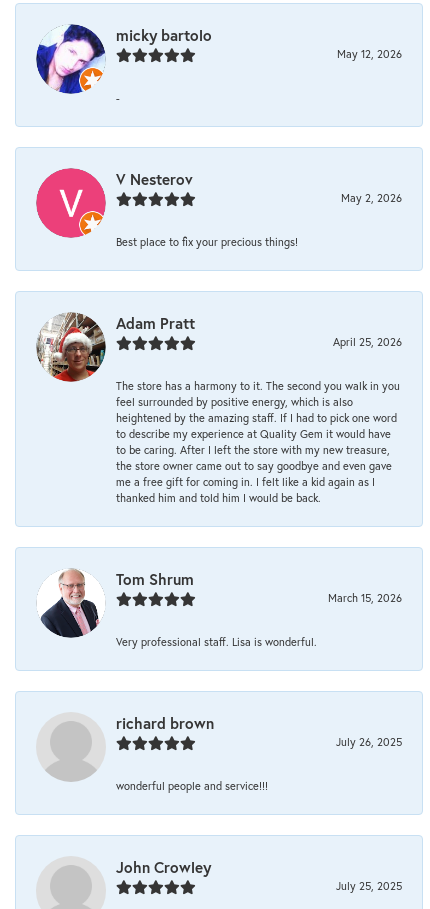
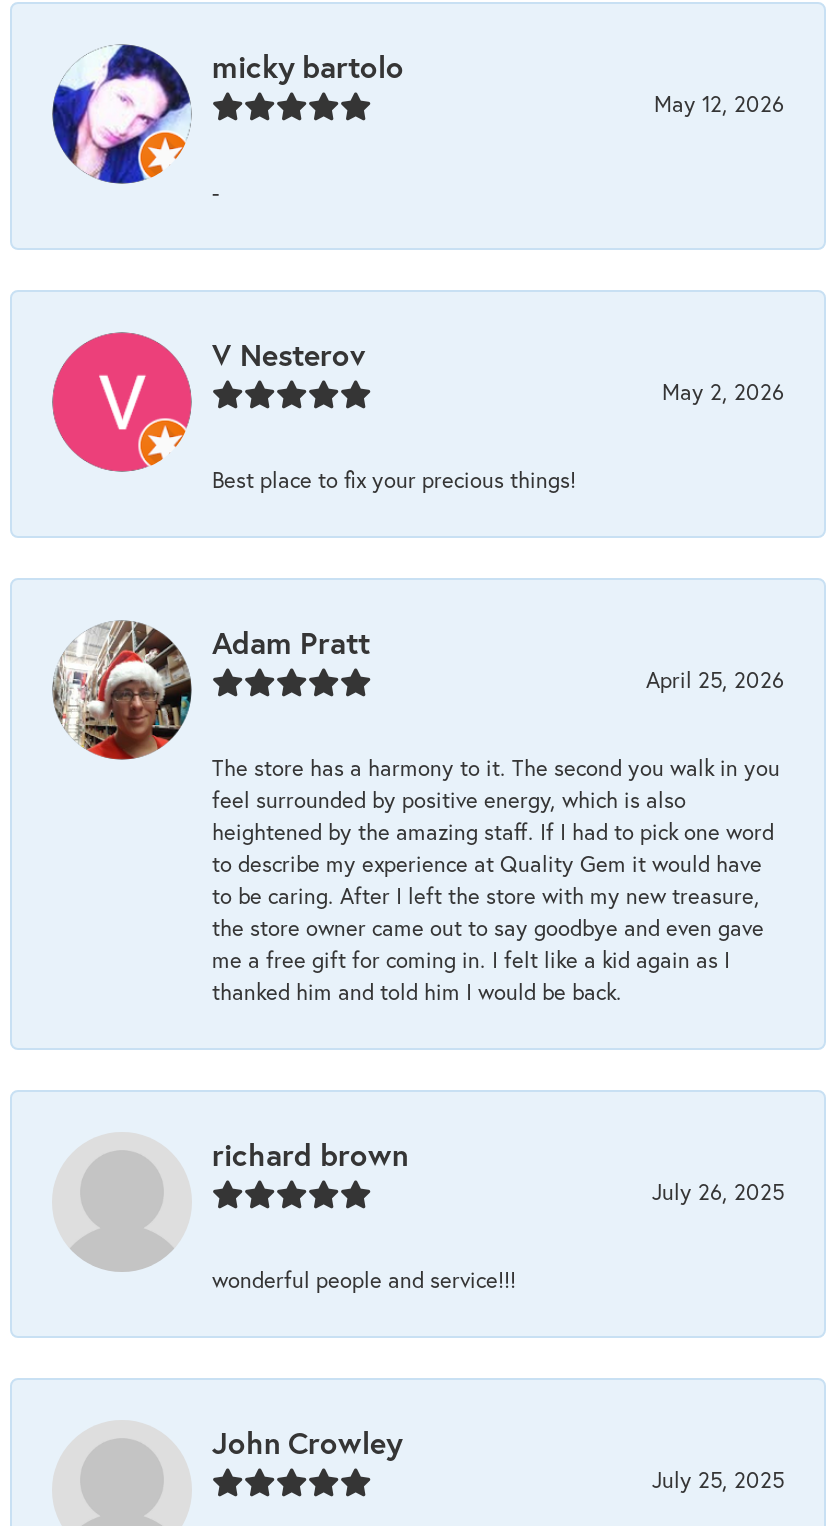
- [image]
- Tom Shrum
- March 15, 2026
- Very professional staff. Lisa is wonderful.
